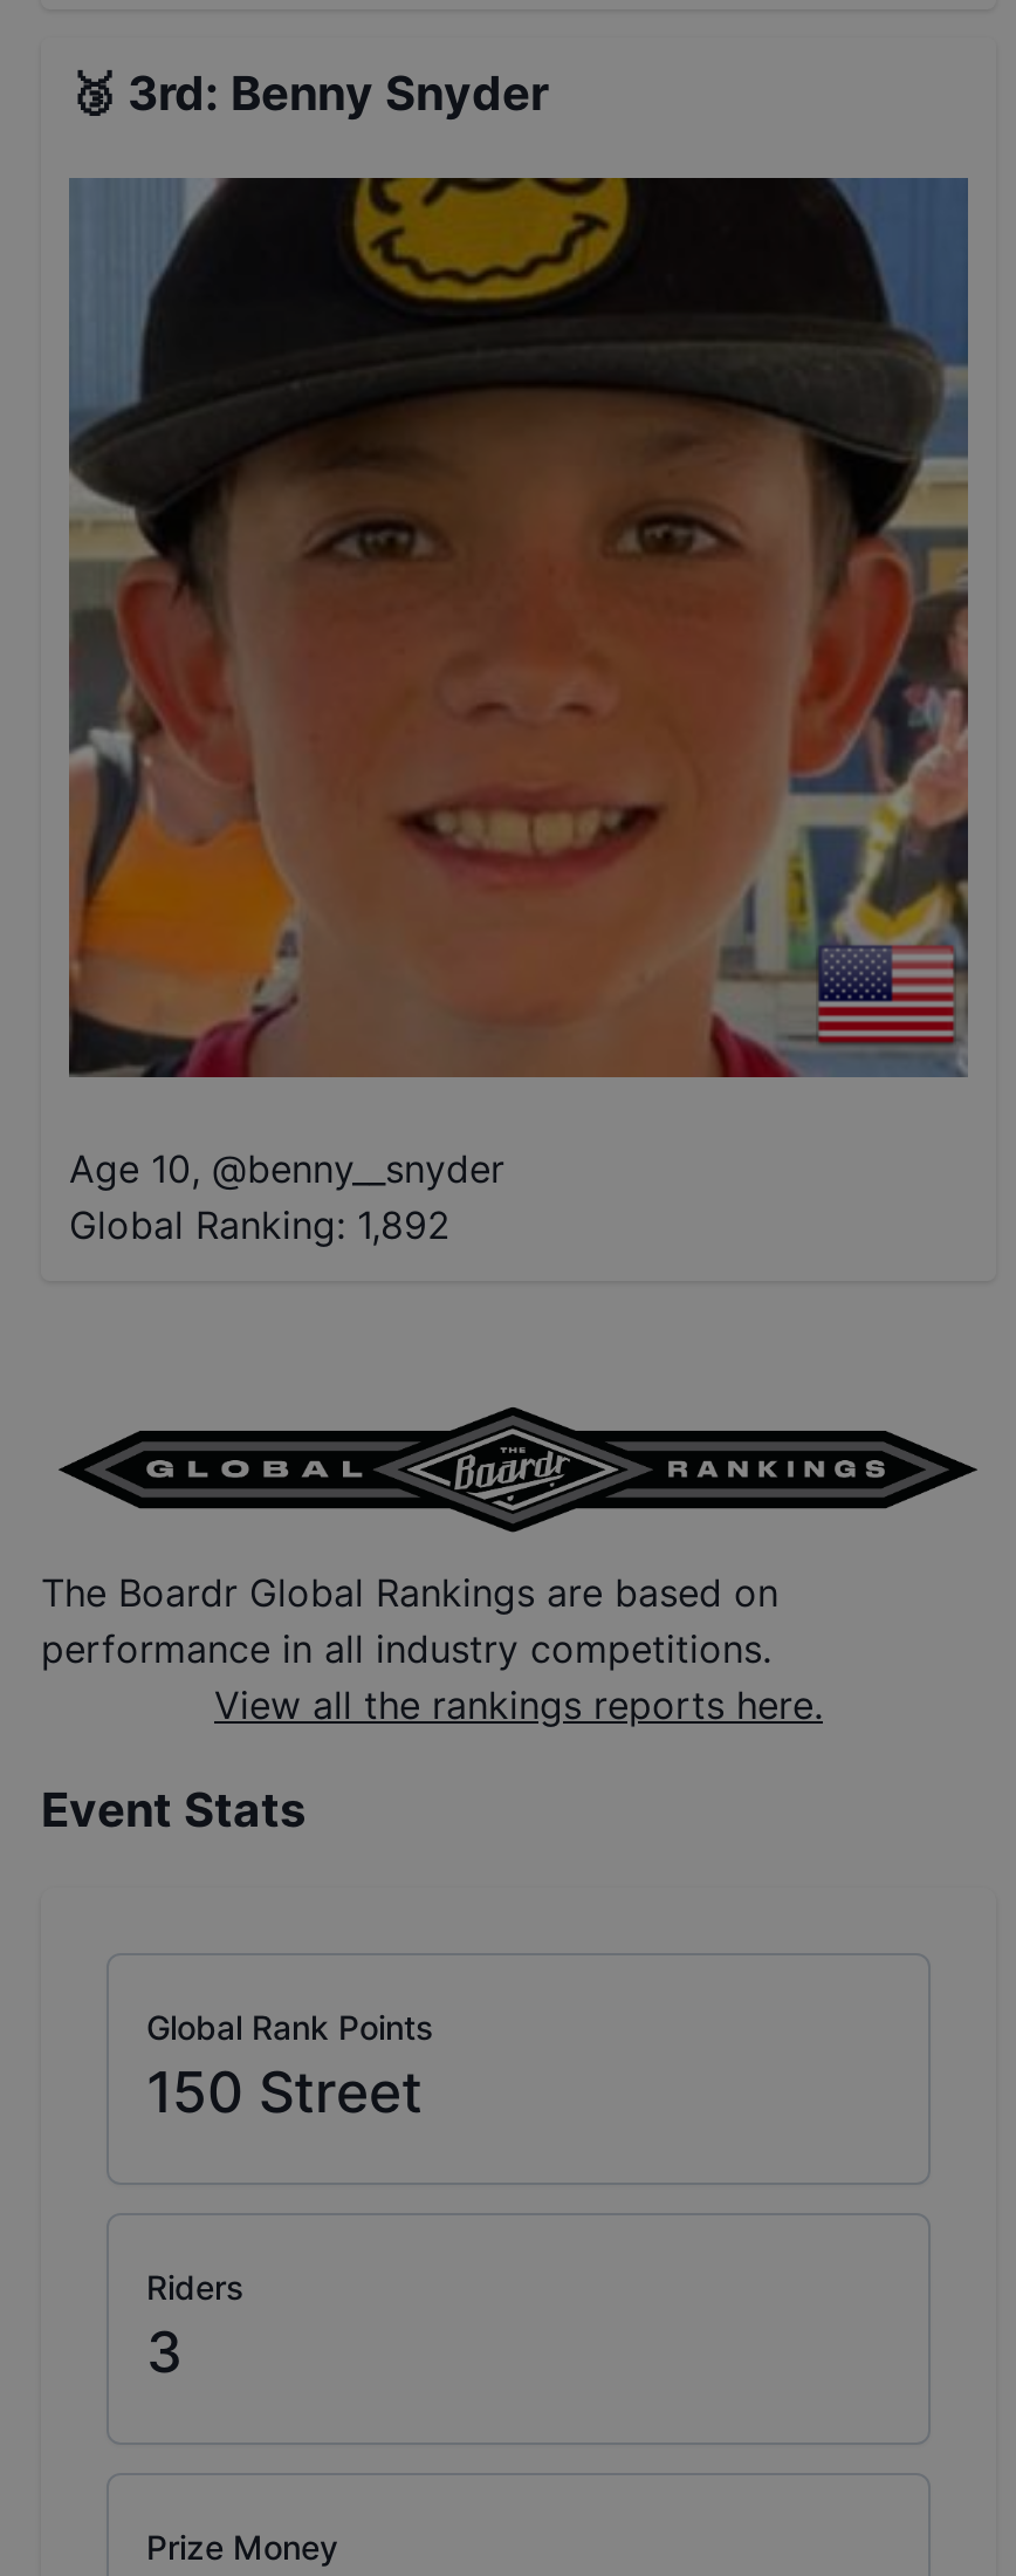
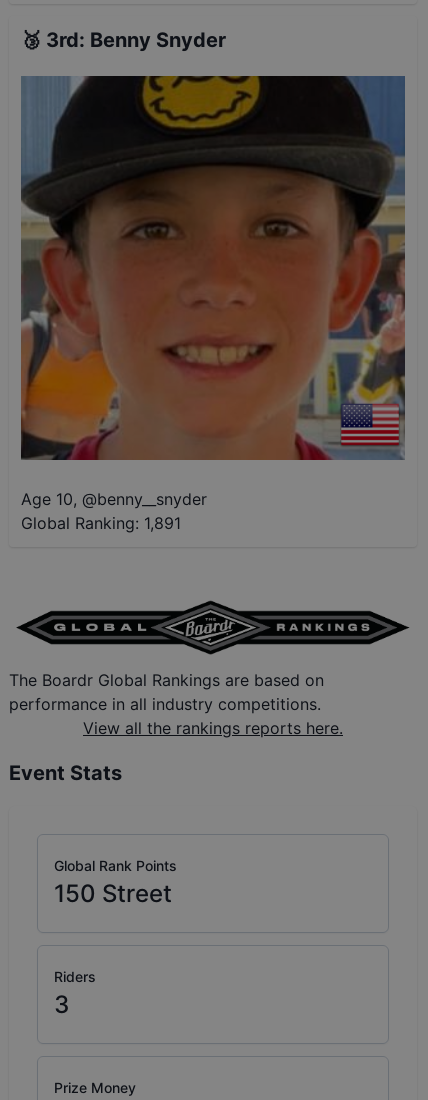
- Global Ranking: 1,892
+ Global Ranking: 1,891
